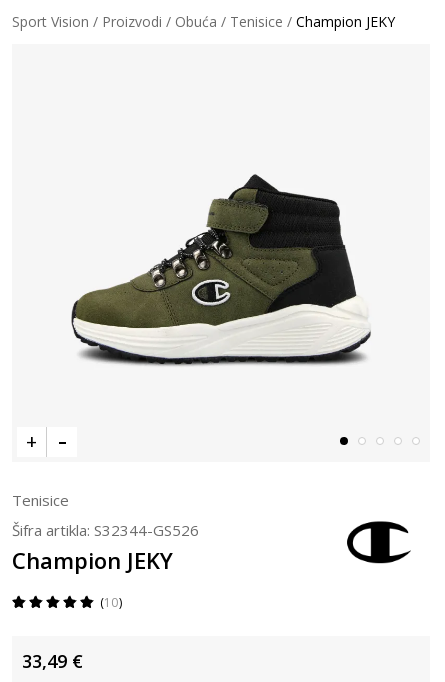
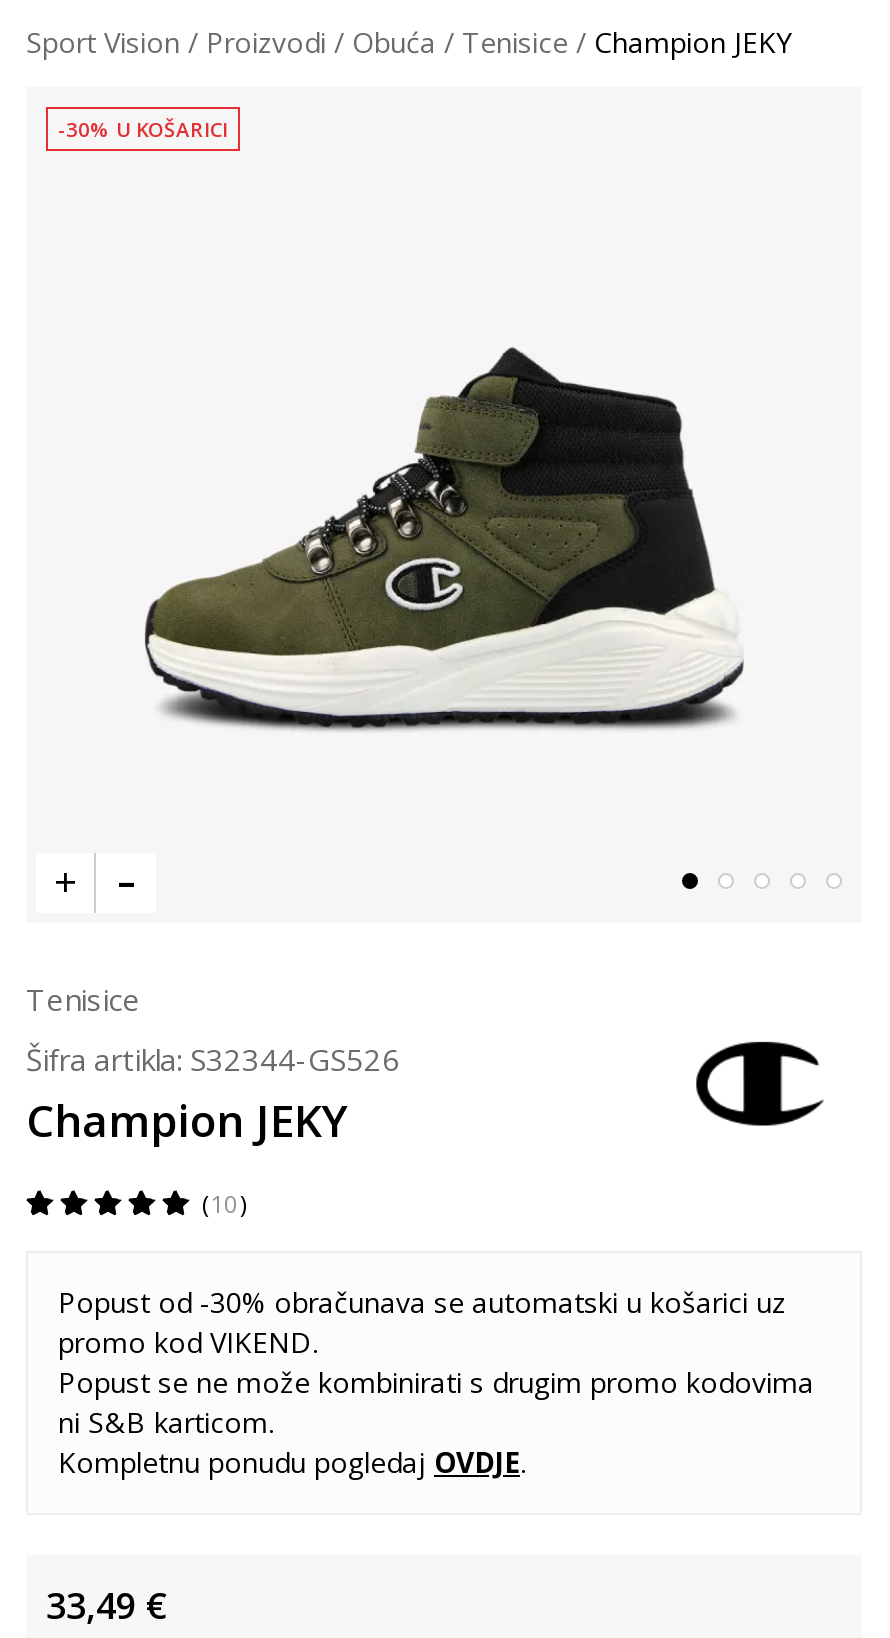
+ -30% U KOŠARICI

+ Popust od -30% obračunava se automatski u košarici uz
+ promo kod VIKEND.
+ Popust se ne može kombinirati s drugim promo kodovima
+ ni S&B karticom.
+ Kompletnu ponudu pogledaj OVDJE.
